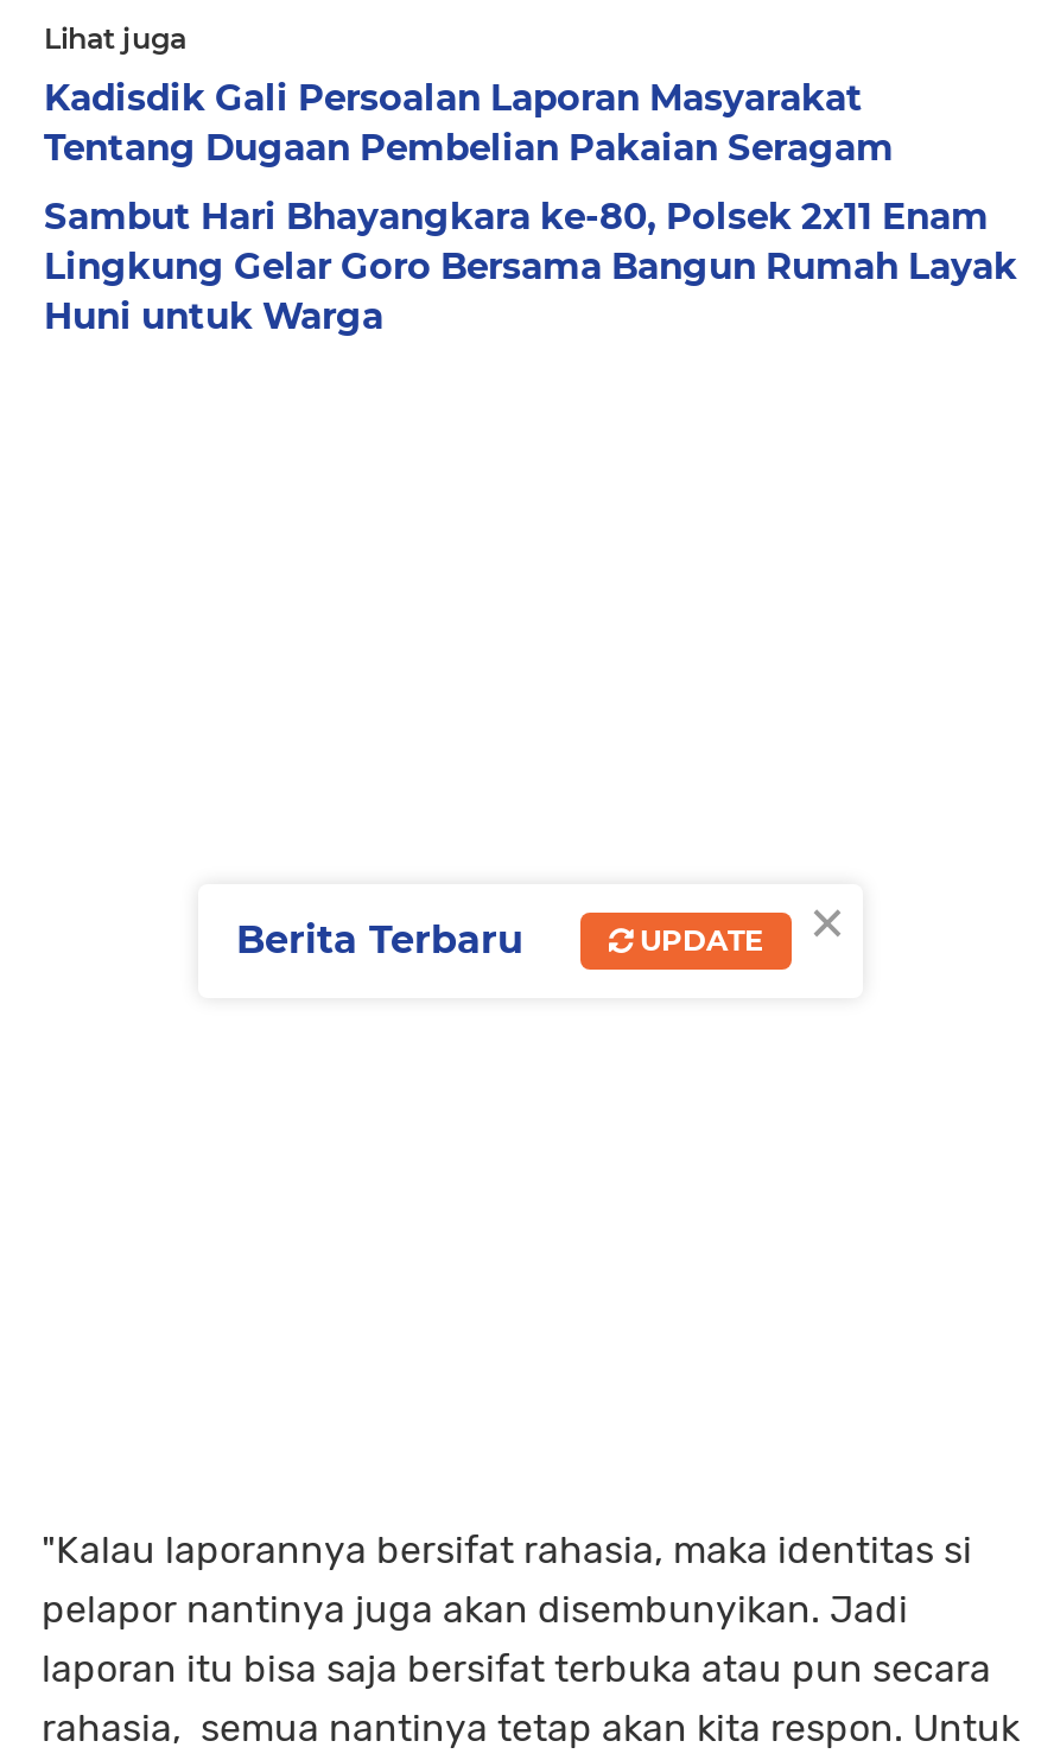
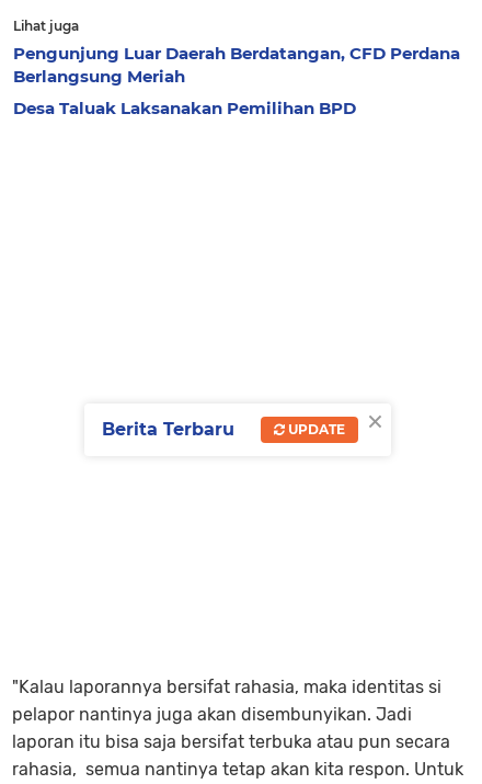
- Kadisdik Gali Persoalan Laporan Masyarakat
- Tentang Dugaan Pembelian Pakaian Seragam
+ Pengunjung Luar Daerah Berdatangan, CFD Perdana
+ Berlangsung Meriah

- Sambut Hari Bhayangkara ke-80, Polsek 2x11 Enam
- Lingkung Gelar Goro Bersama Bangun Rumah Layak
- Huni untuk Warga
+ Desa Taluak Laksanakan Pemilihan BPD
